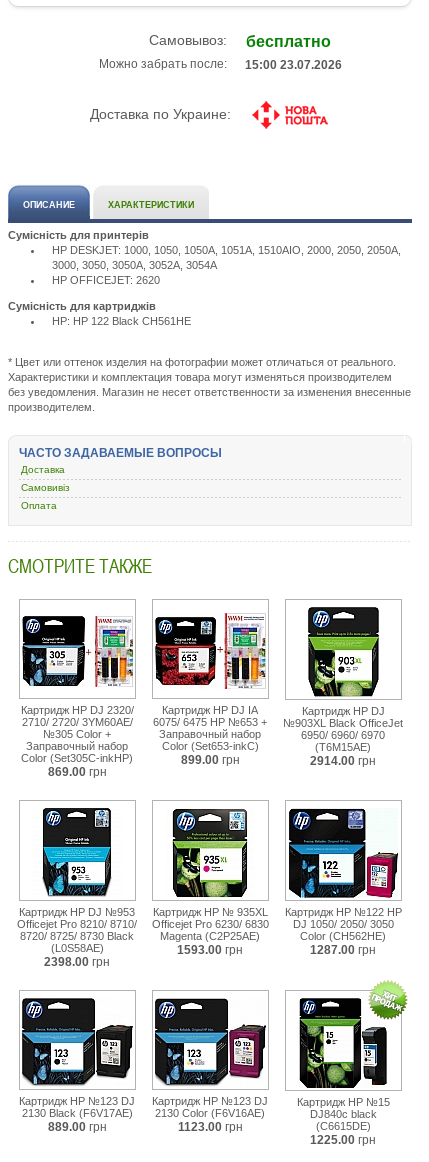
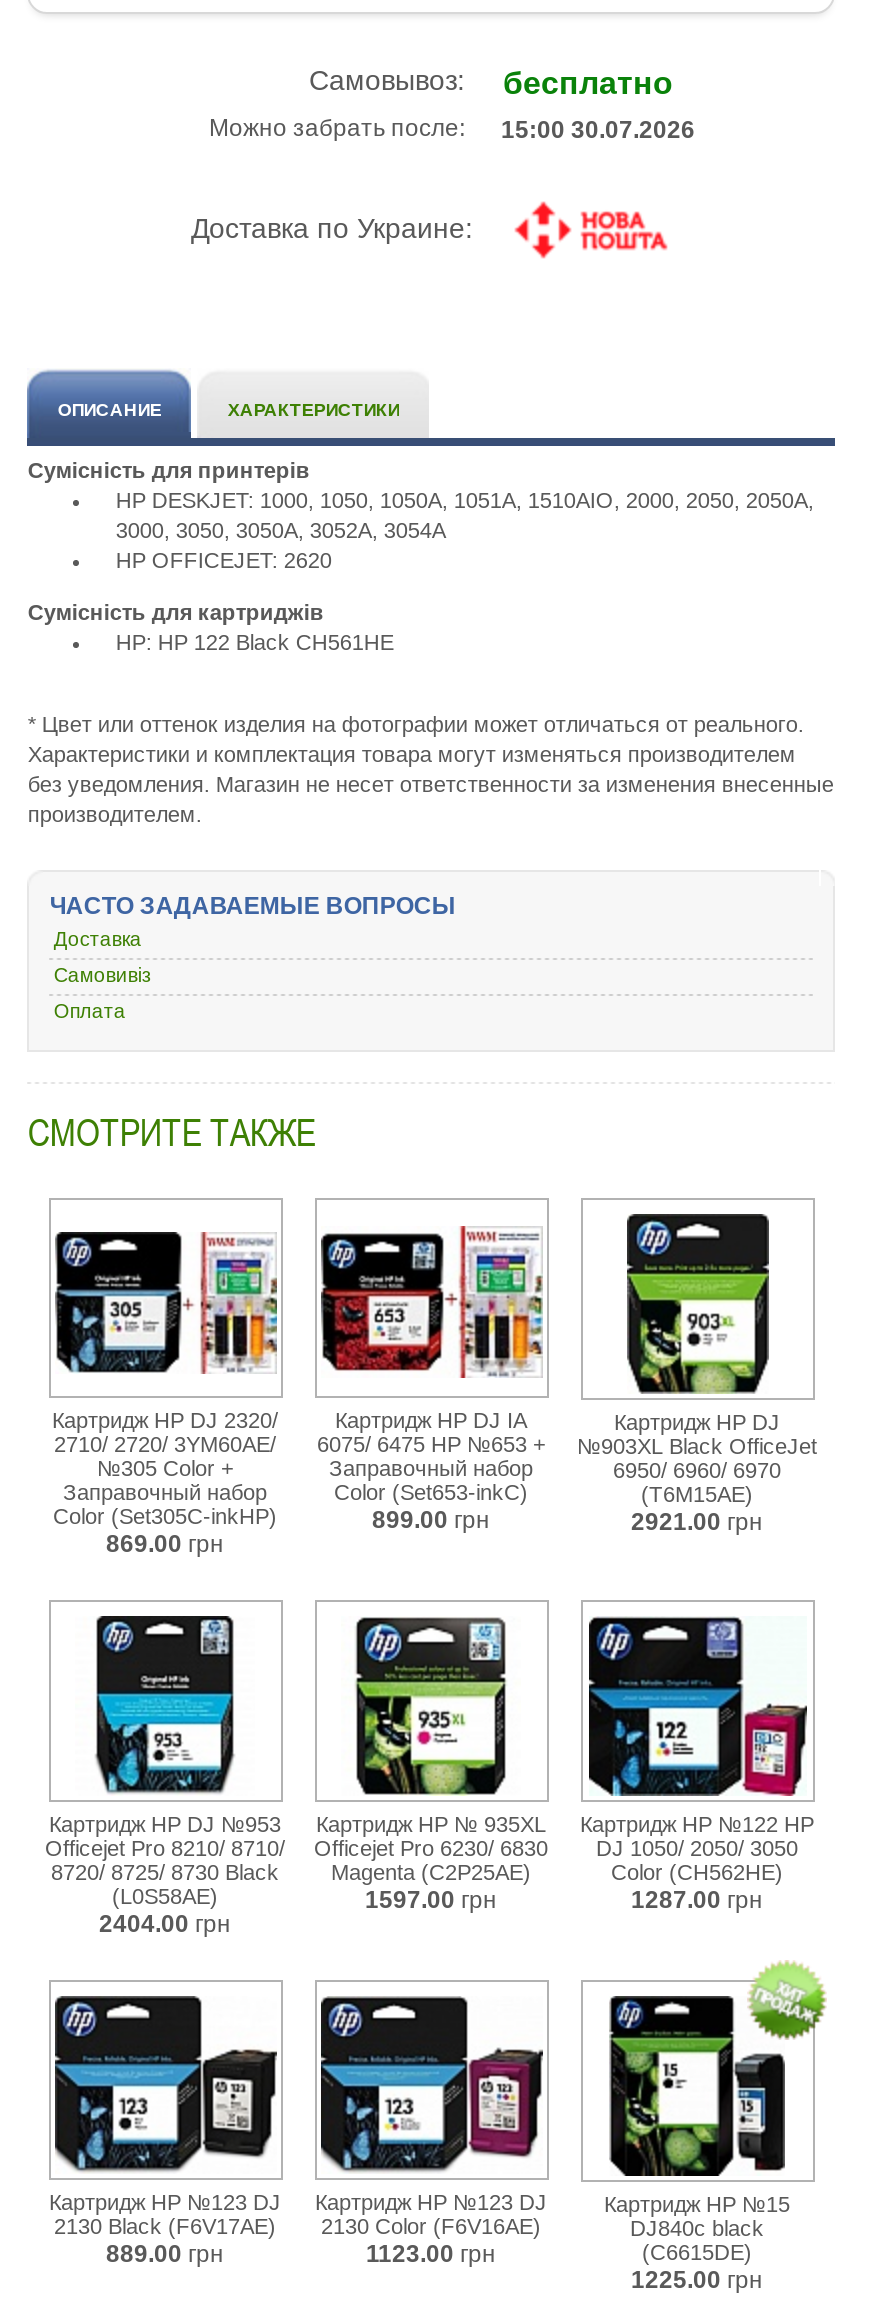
- Можно забрать после: 15:00 23.07.2026
+ Можно забрать после: 15:00 30.07.2026

- 2914.00 грн
+ 2921.00 грн

- 1593.00 грн
+ 1597.00 грн

- 2398.00 грн
+ 2404.00 грн
